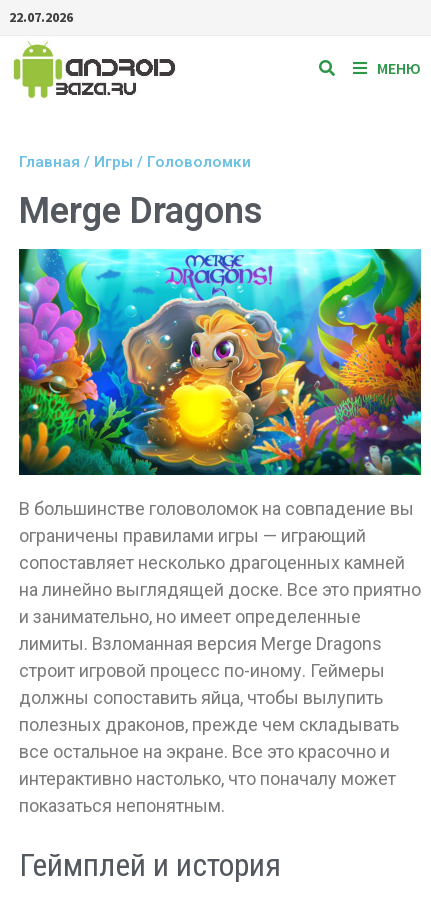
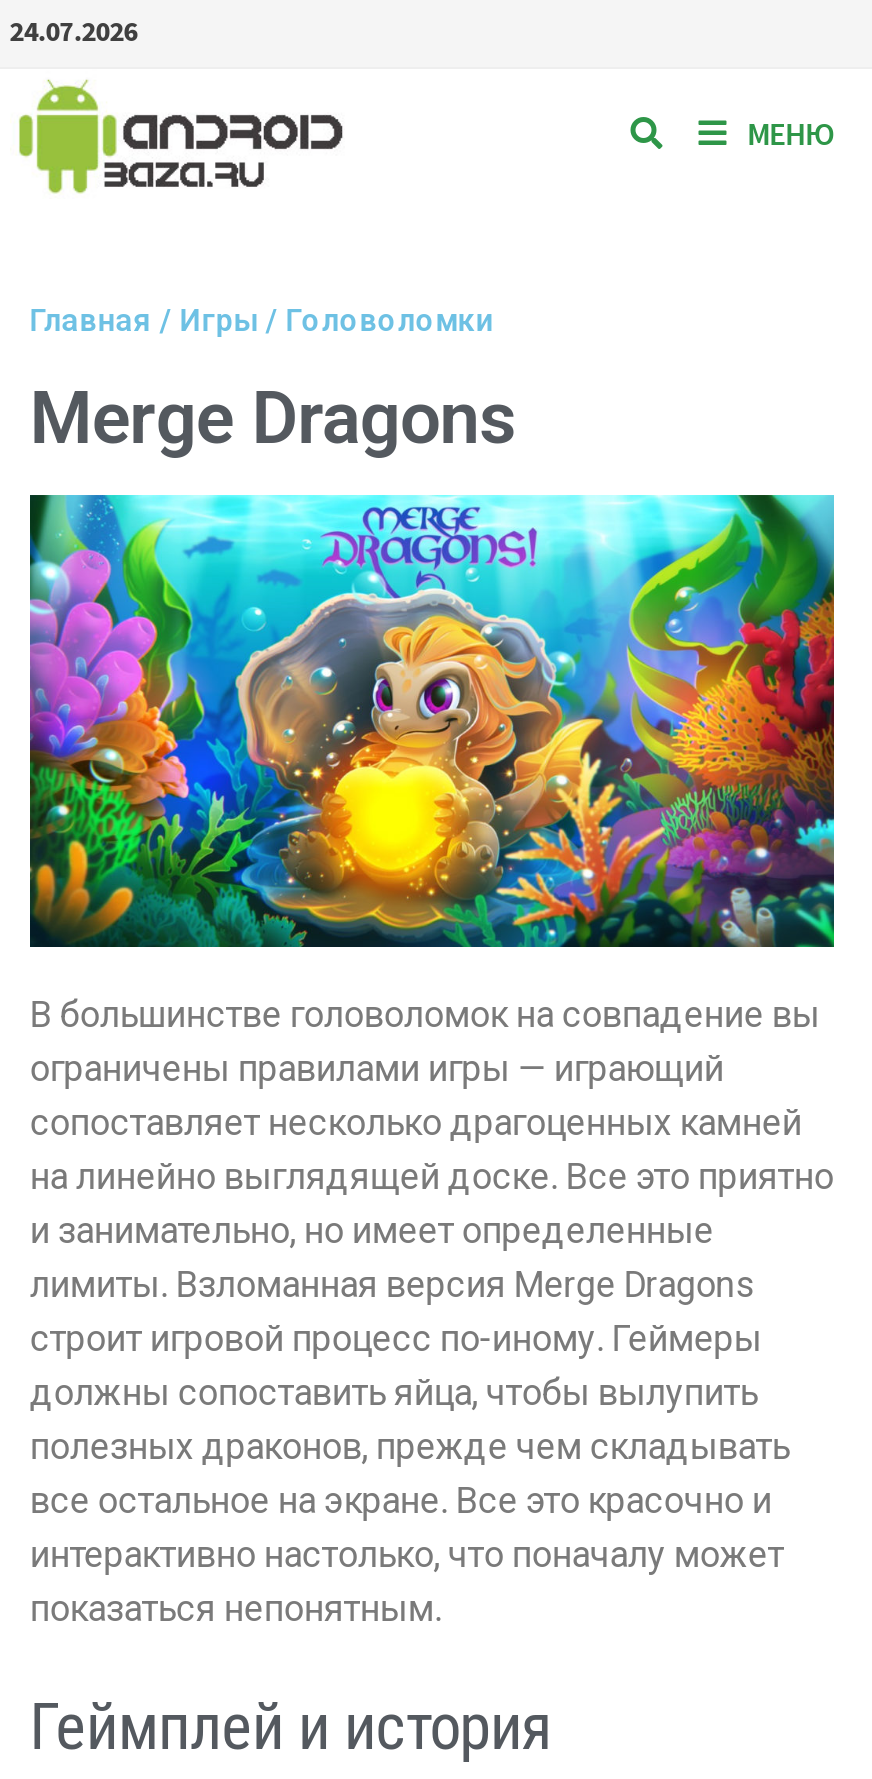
- 22.07.2026
+ 24.07.2026
